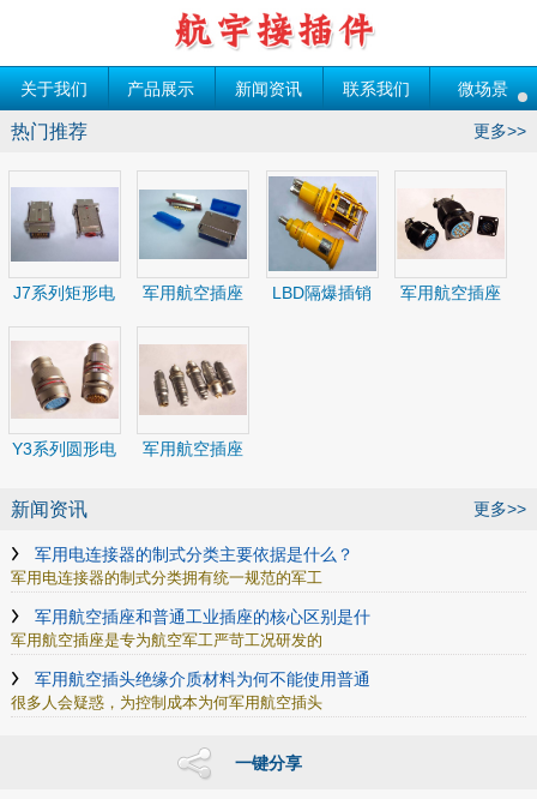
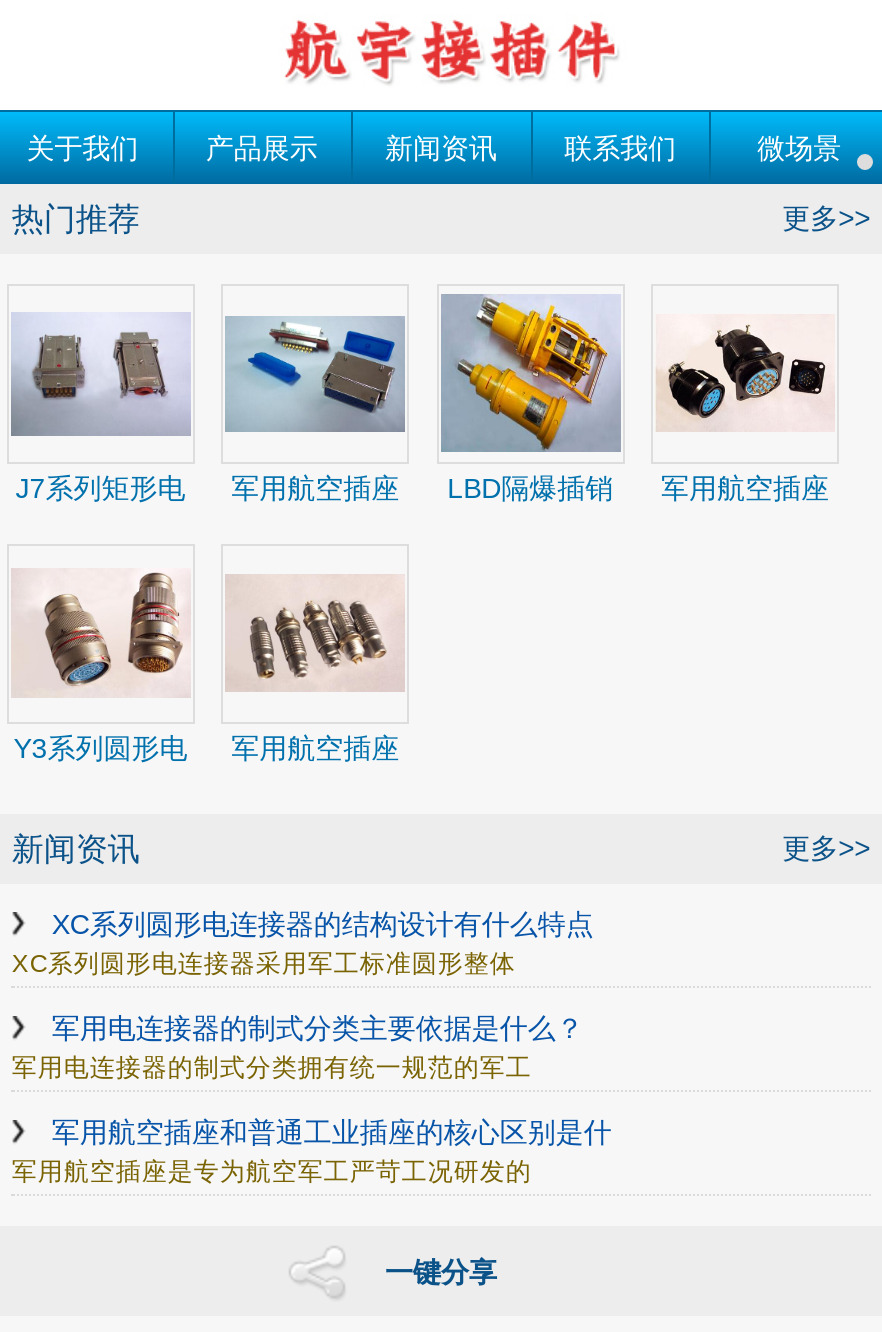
+ XC系列圆形电连接器的结构设计有什么特点
+ XC系列圆形电连接器采用军工标准圆形整体

moved down: 军用电连接器的制式分类主要依据是什么？ | 军用电连接器的制式分类拥有统一规范的军工 | 军用航空插座和普通工业插座的核心区别是什 | 军用航空插座是专为航空军工严苛工况研发的

- 军用航空插头绝缘介质材料为何不能使用普通
- 很多人会疑惑，为控制成本为何军用航空插头
